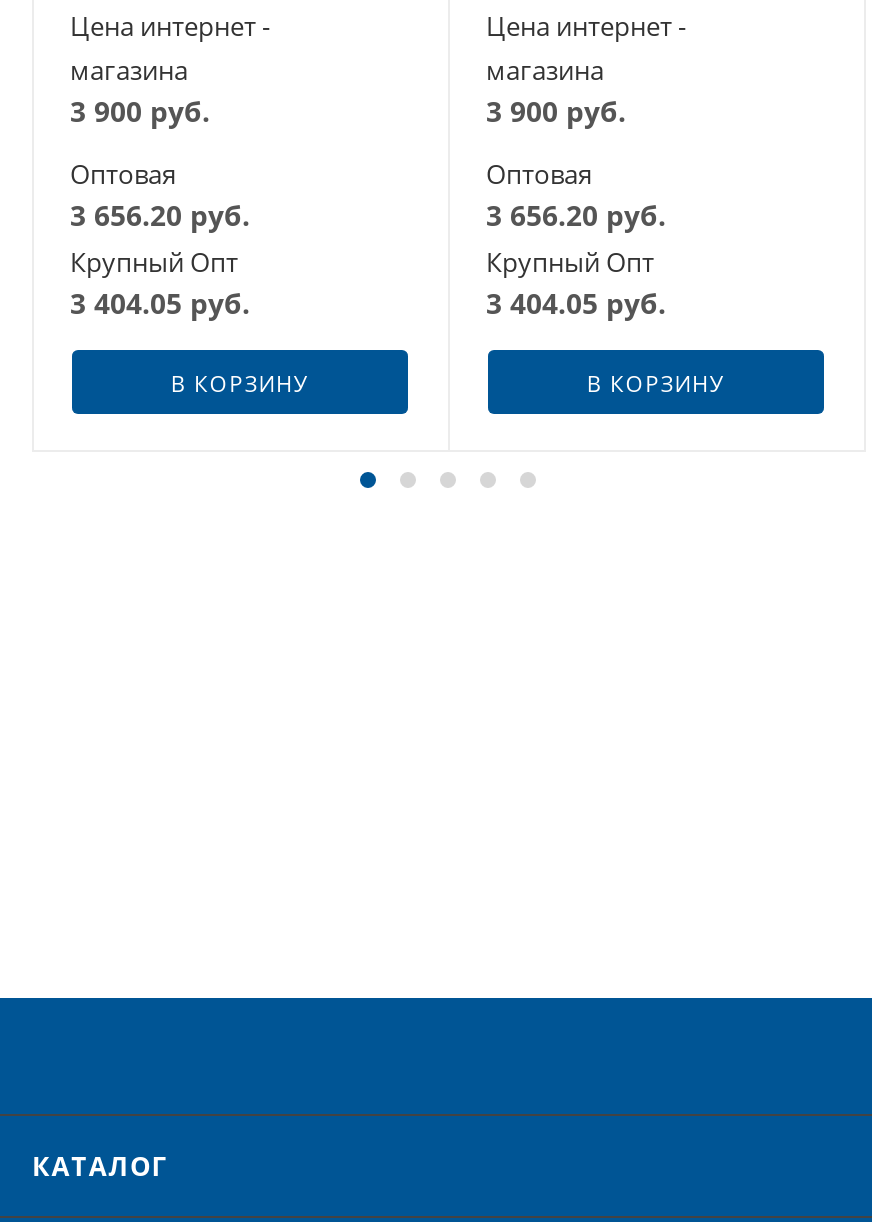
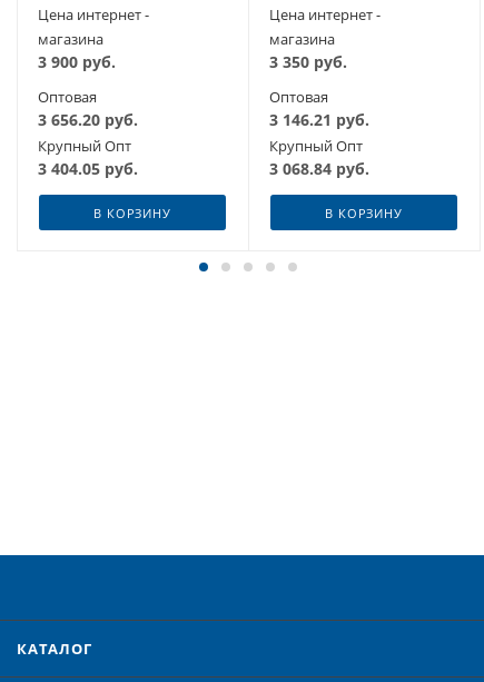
- 3 900 руб.
+ 3 350 руб.

- 3 656.20 руб.
+ 3 146.21 руб.

- 3 404.05 руб.
+ 3 068.84 руб.
